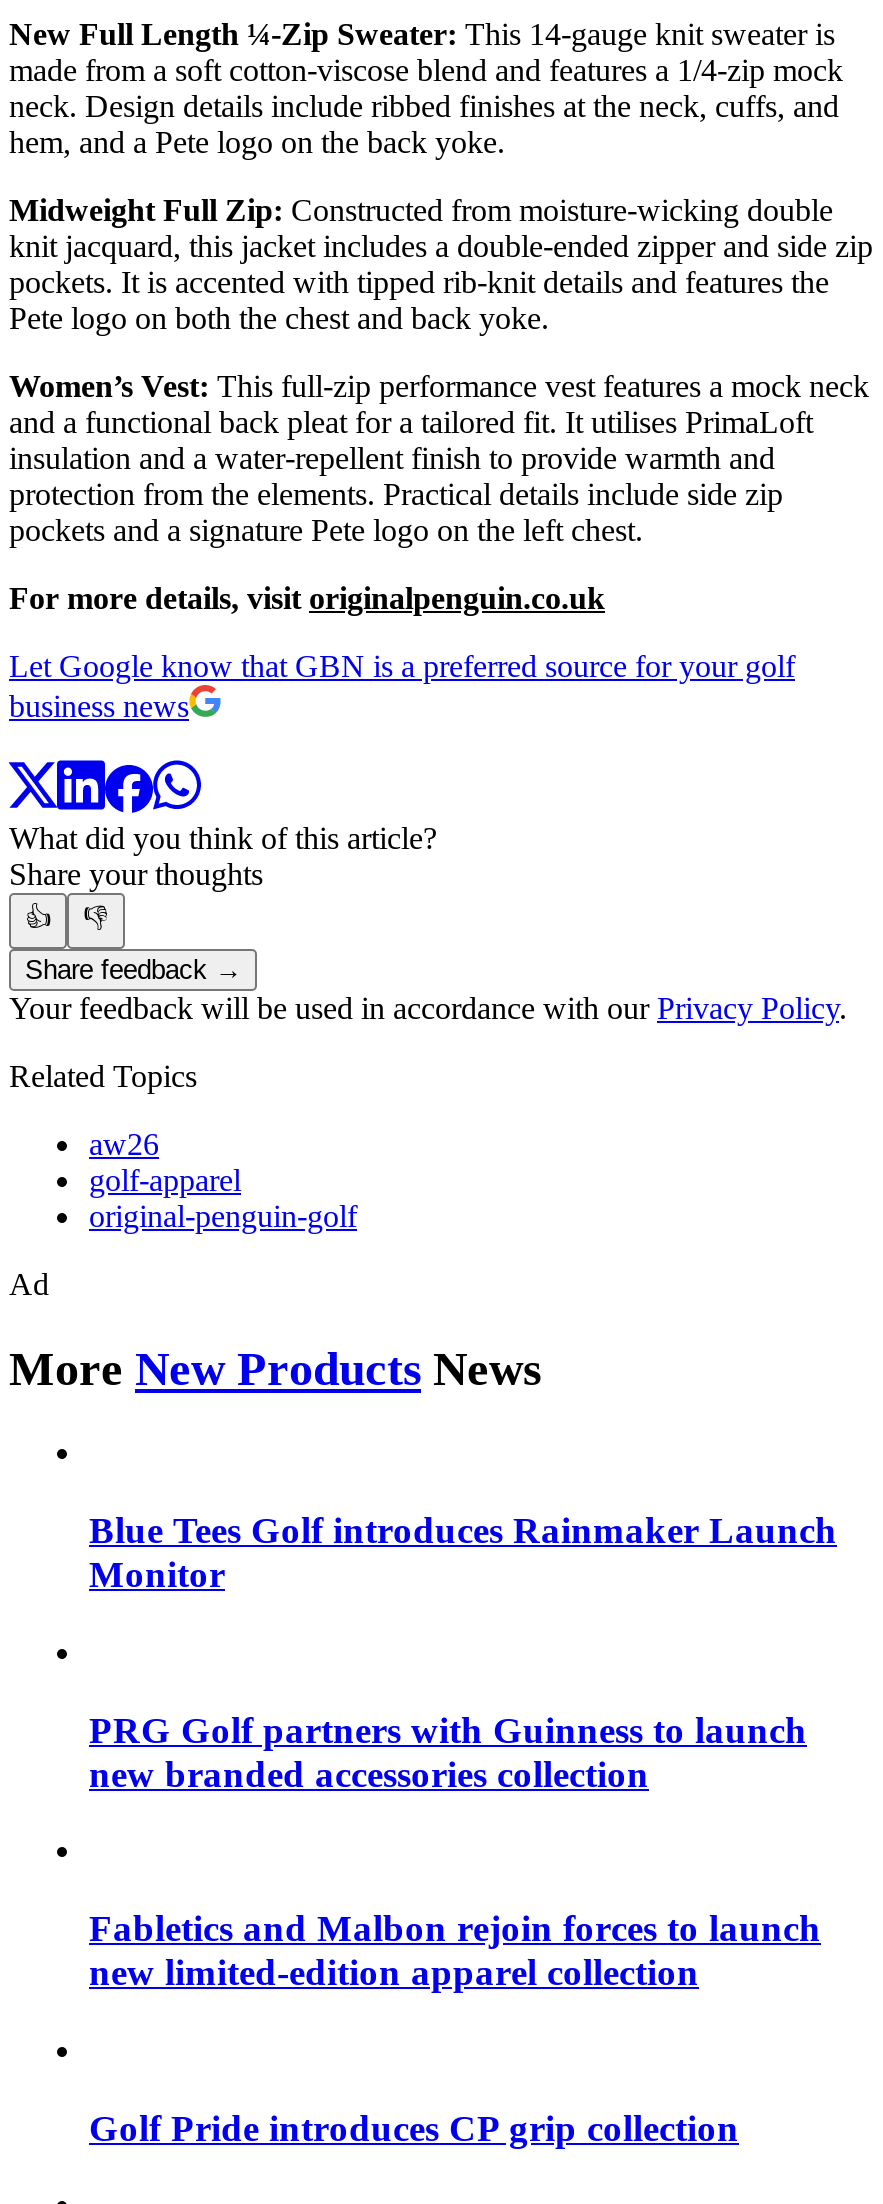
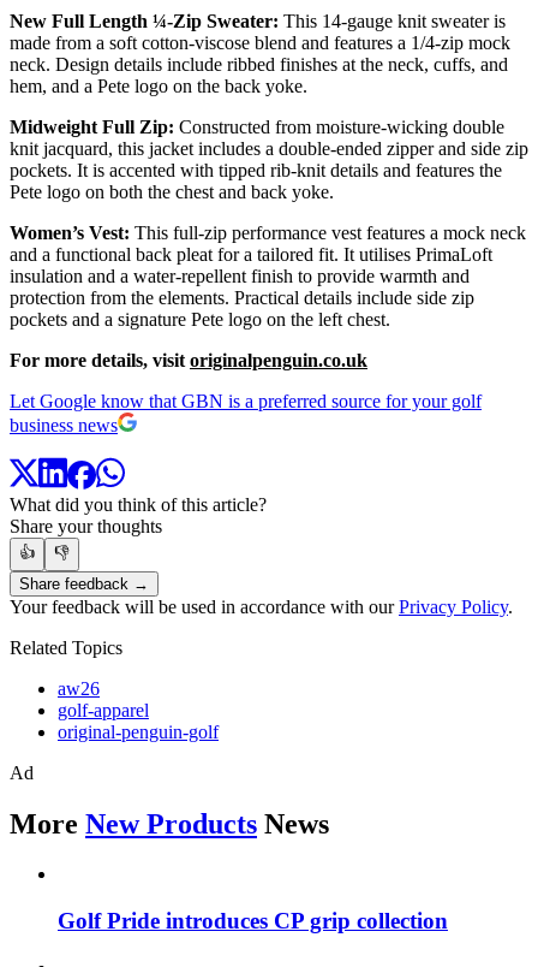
- Blue Tees Golf introduces Rainmaker Launch
- Monitor

- PRG Golf partners with Guinness to launch
- new branded accessories collection

- Fabletics and Malbon rejoin forces to launch
- new limited-edition apparel collection
